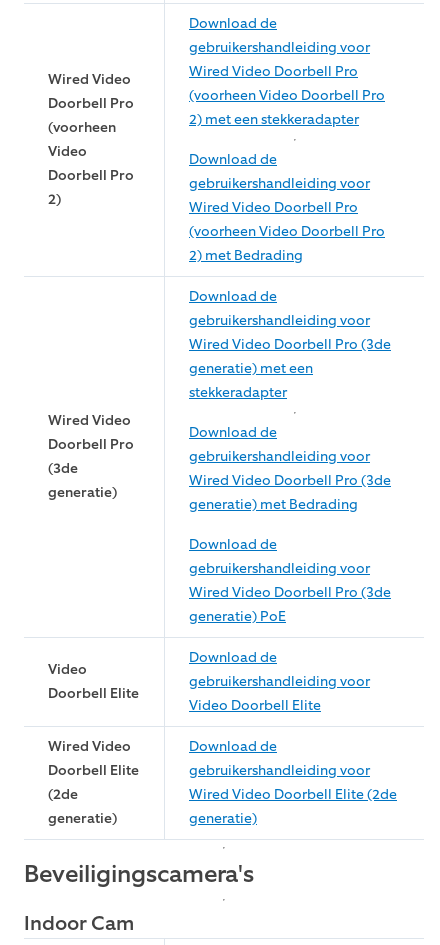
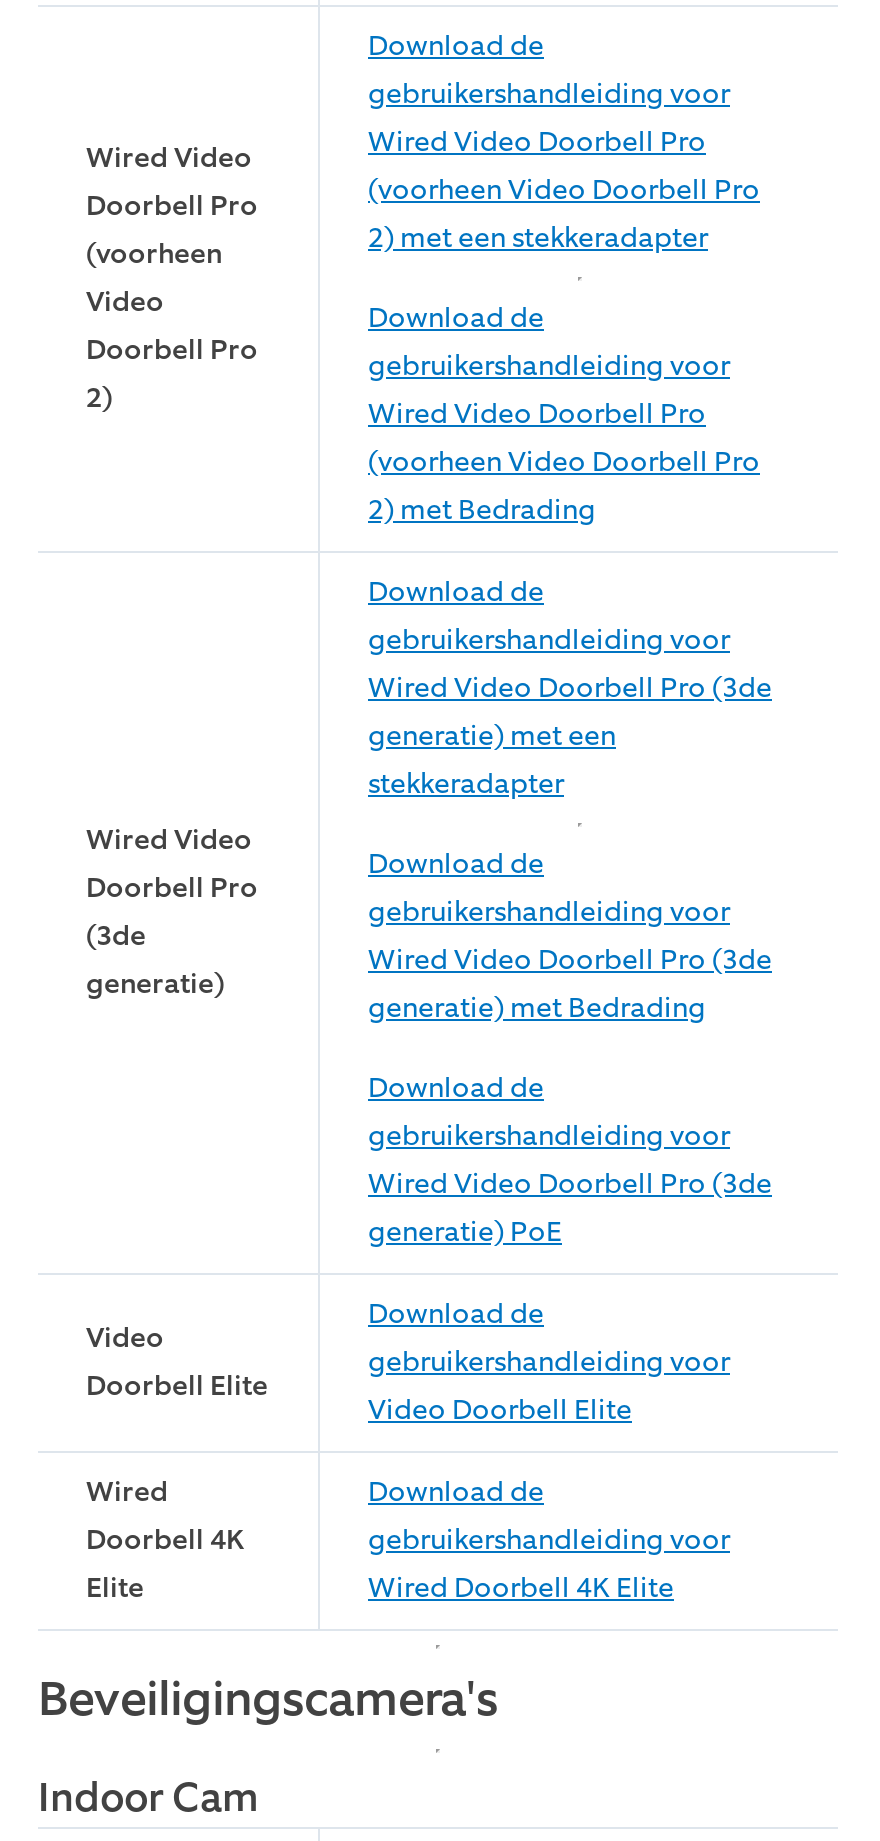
- Wired Video
- Doorbell Elite
- (2de
- generatie)
+ Wired
+ Doorbell 4K
+ Elite

- Wired Video Doorbell Elite (2de
- generatie)
+ Wired Doorbell 4K Elite
